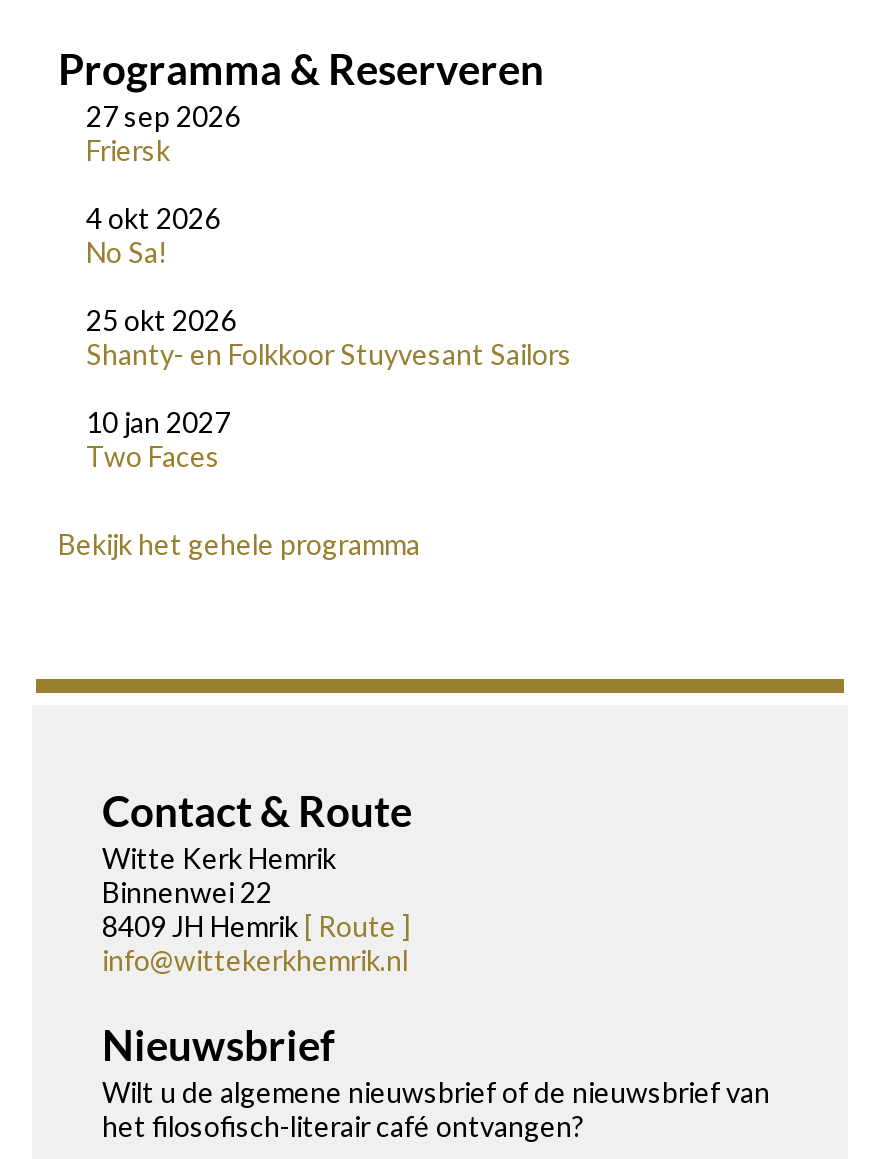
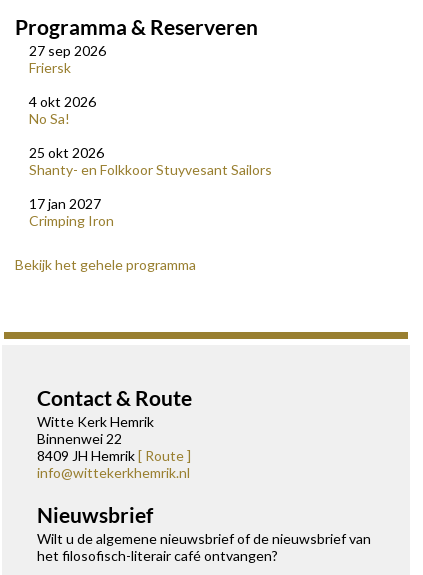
- 10 jan 2027
- Two Faces
+ 17 jan 2027
+ Crimping Iron
